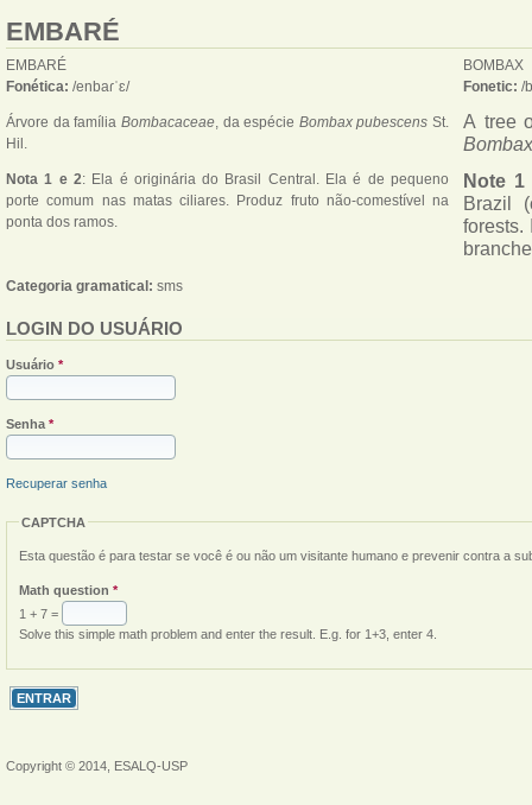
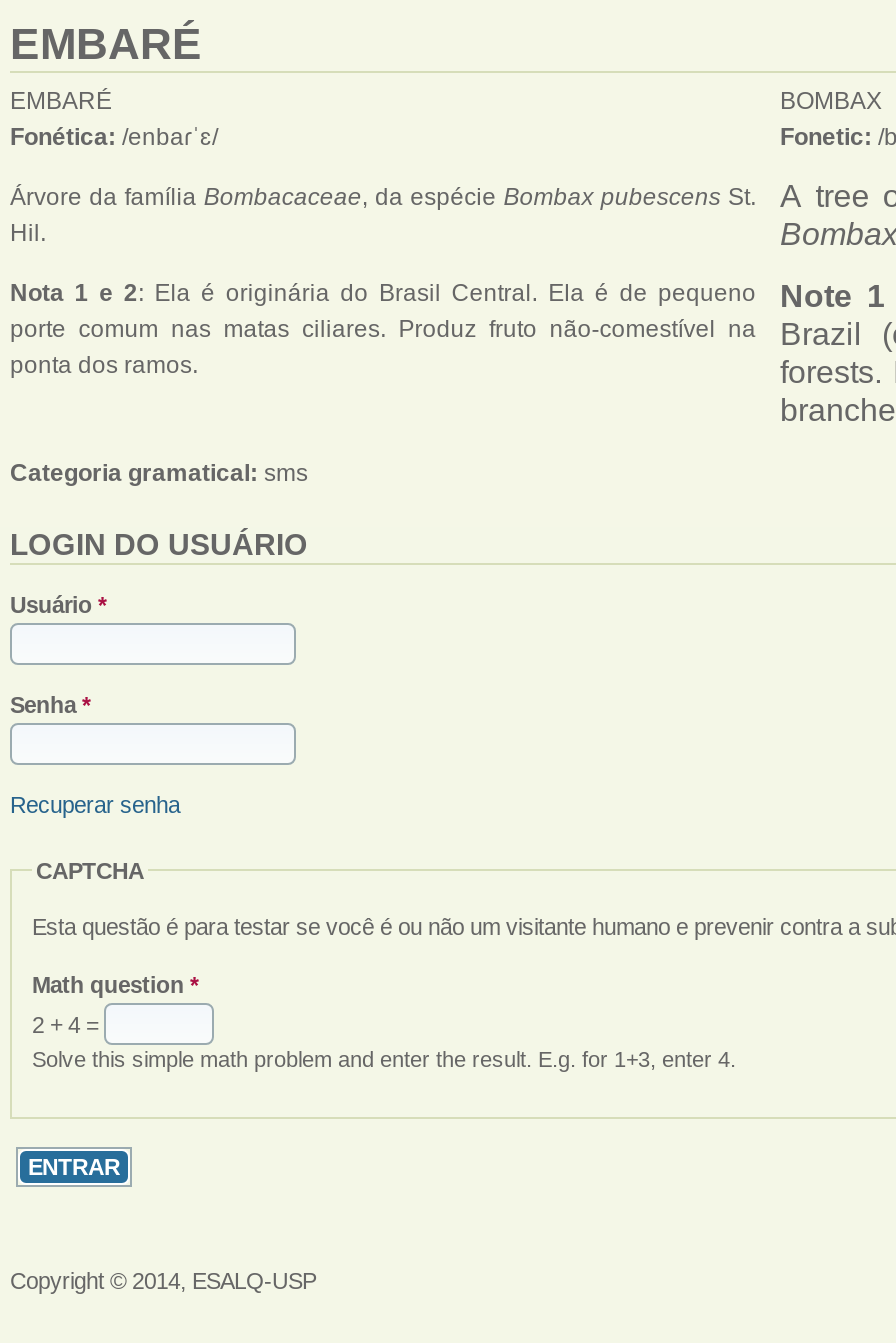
- 1 + 7 =
+ 2 + 4 =
